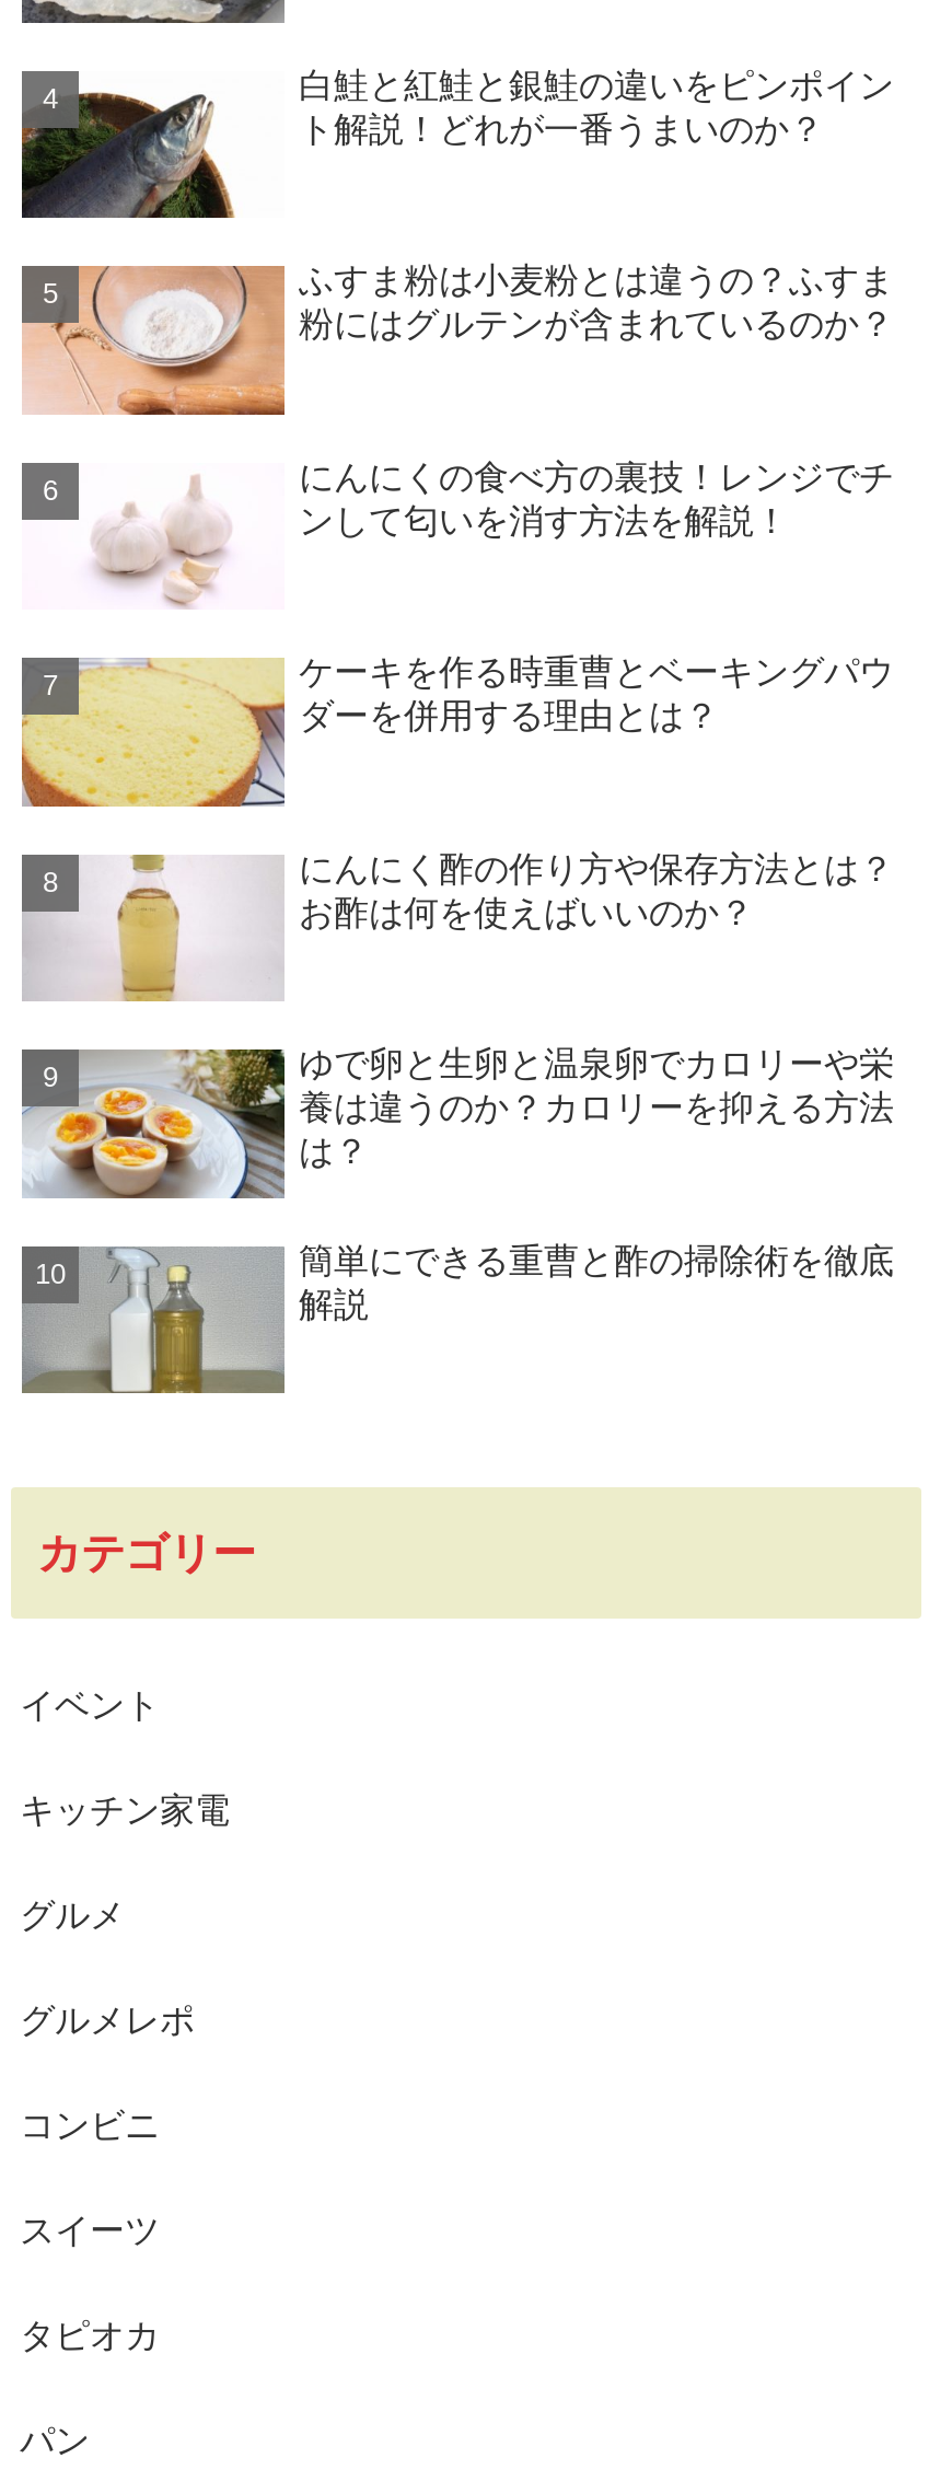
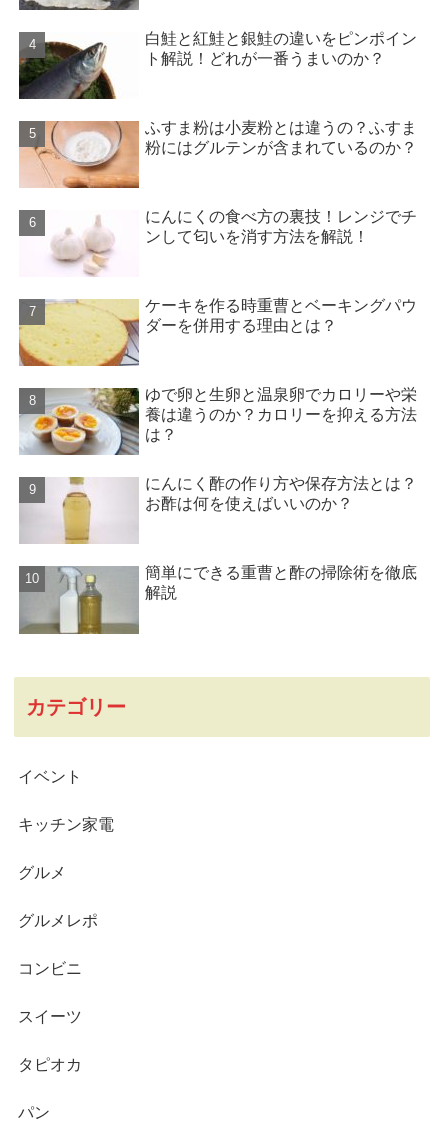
moved down: [image] | にんにく酢の作り方や保存方法とは？ | お酢は何を使えばいいのか？

moved up: [image] | ゆで卵と生卵と温泉卵でカロリーや栄 | 養は違うのか？カロリーを抑える方法 | は？
